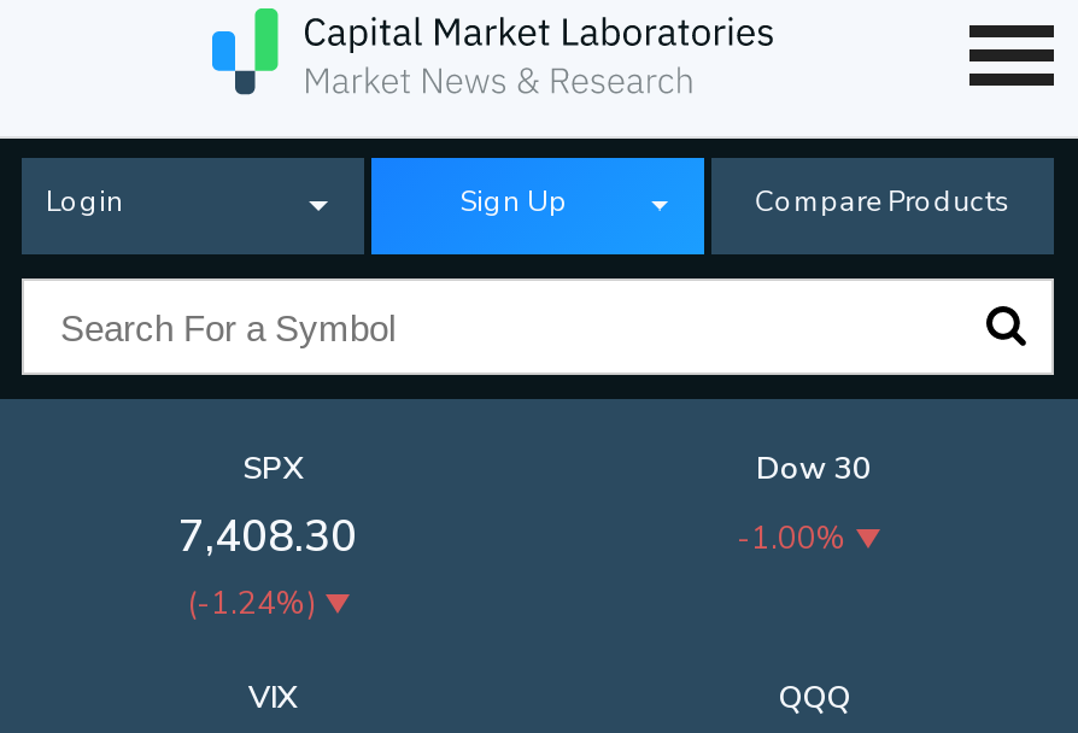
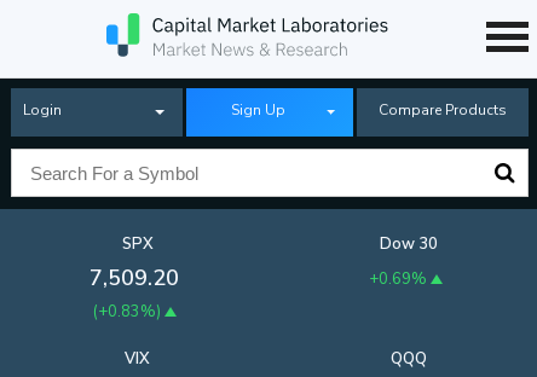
- 7,408.30
+ 7,509.20

- -1.00%
+ +0.69%

- (-1.24%)
+ (+0.83%)
